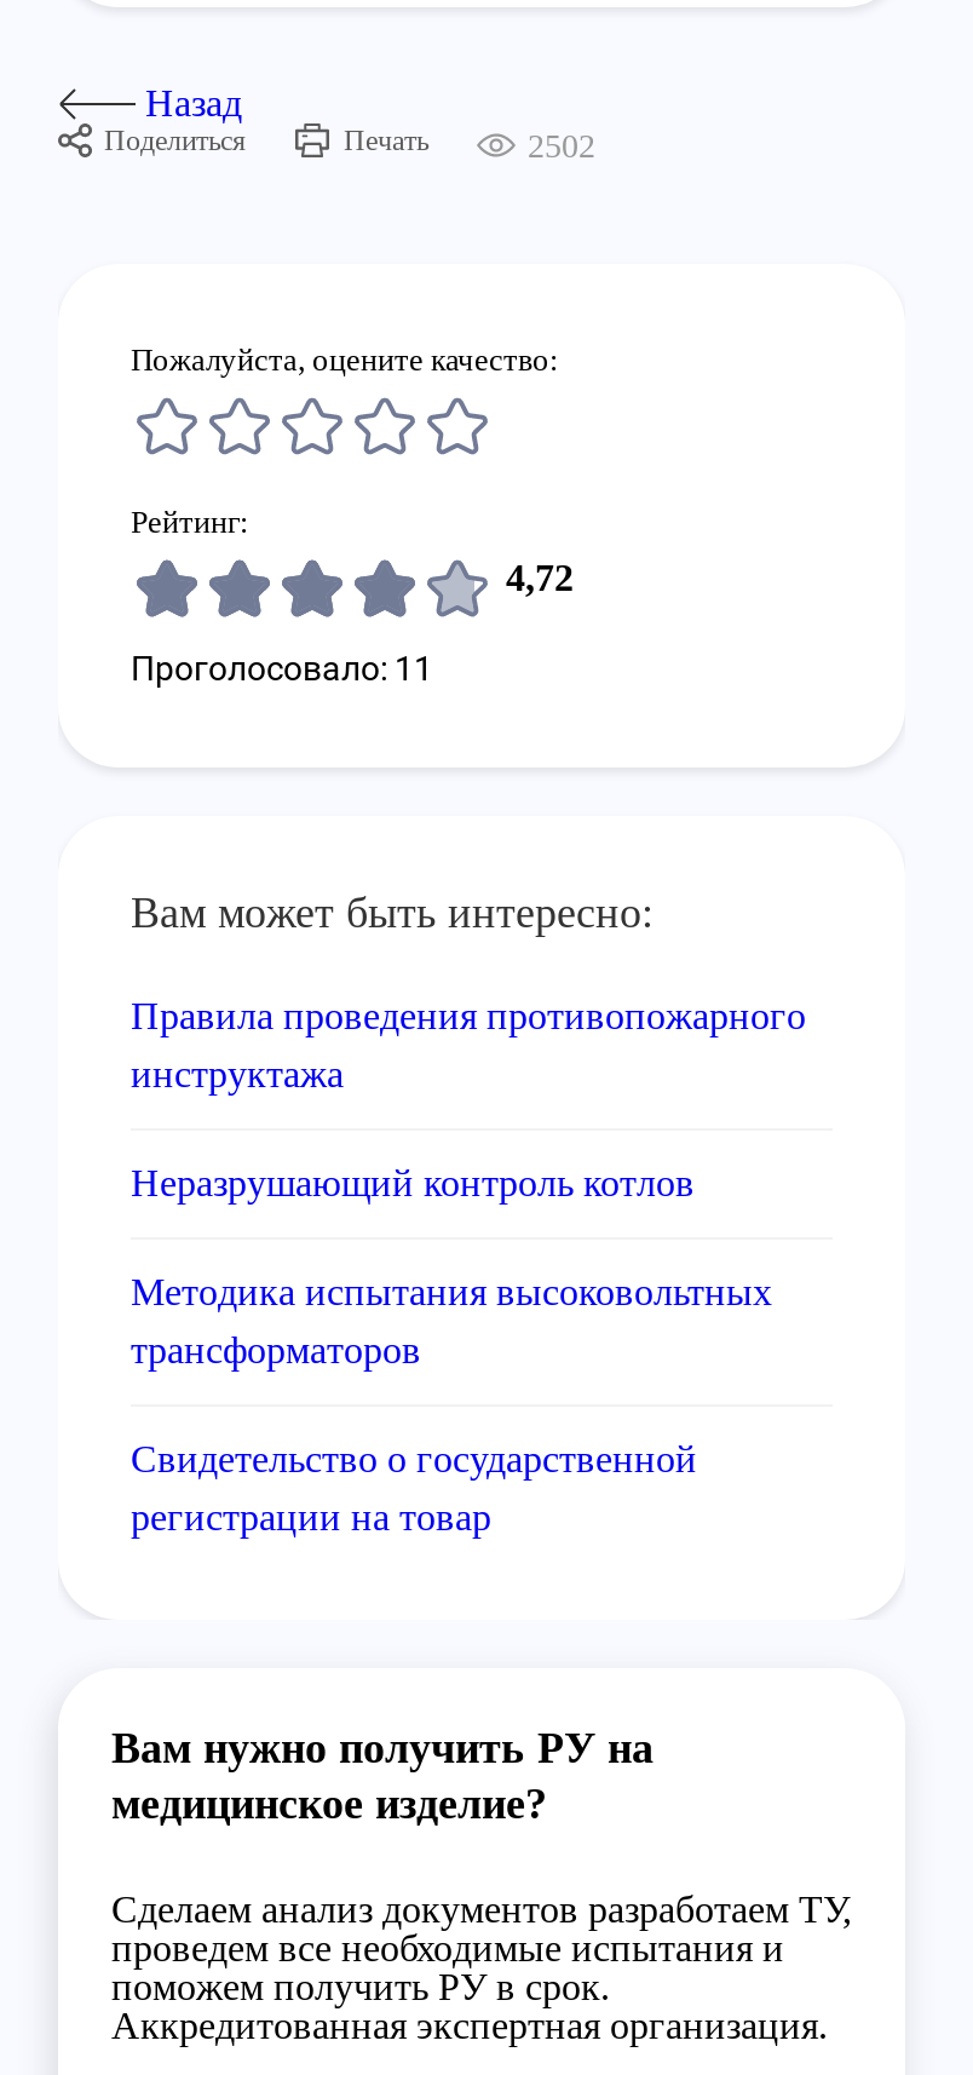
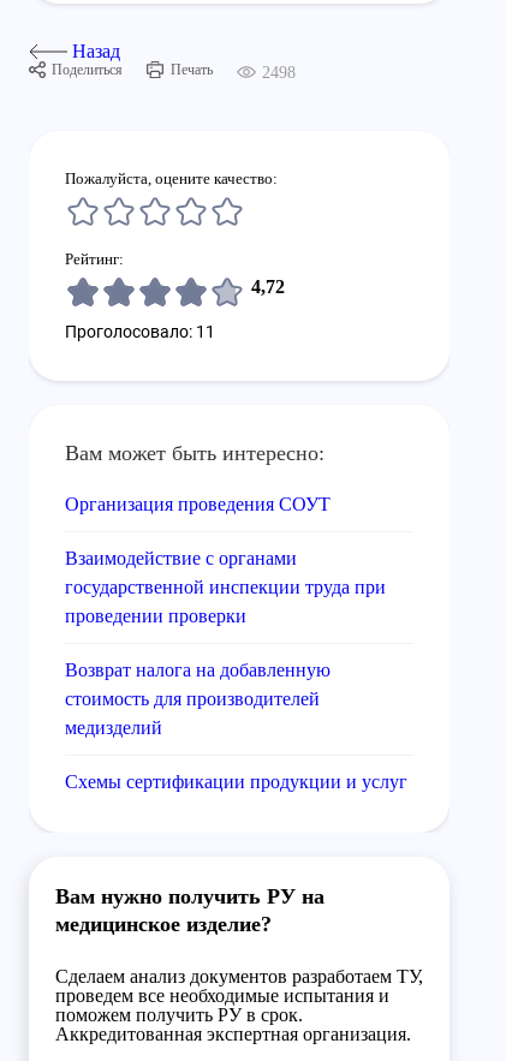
- 2502
+ 2498

- Правила проведения противопожарного
- инструктажа
+ Организация проведения СОУТ

- Неразрушающий контроль котлов
+ Взаимодействие с органами
+ государственной инспекции труда при
+ проведении проверки

- Методика испытания высоковольтных
- трансформаторов
+ Возврат налога на добавленную
+ стоимость для производителей
+ медизделий

- Свидетельство о государственной
- регистрации на товар
+ Схемы сертификации продукции и услуг
